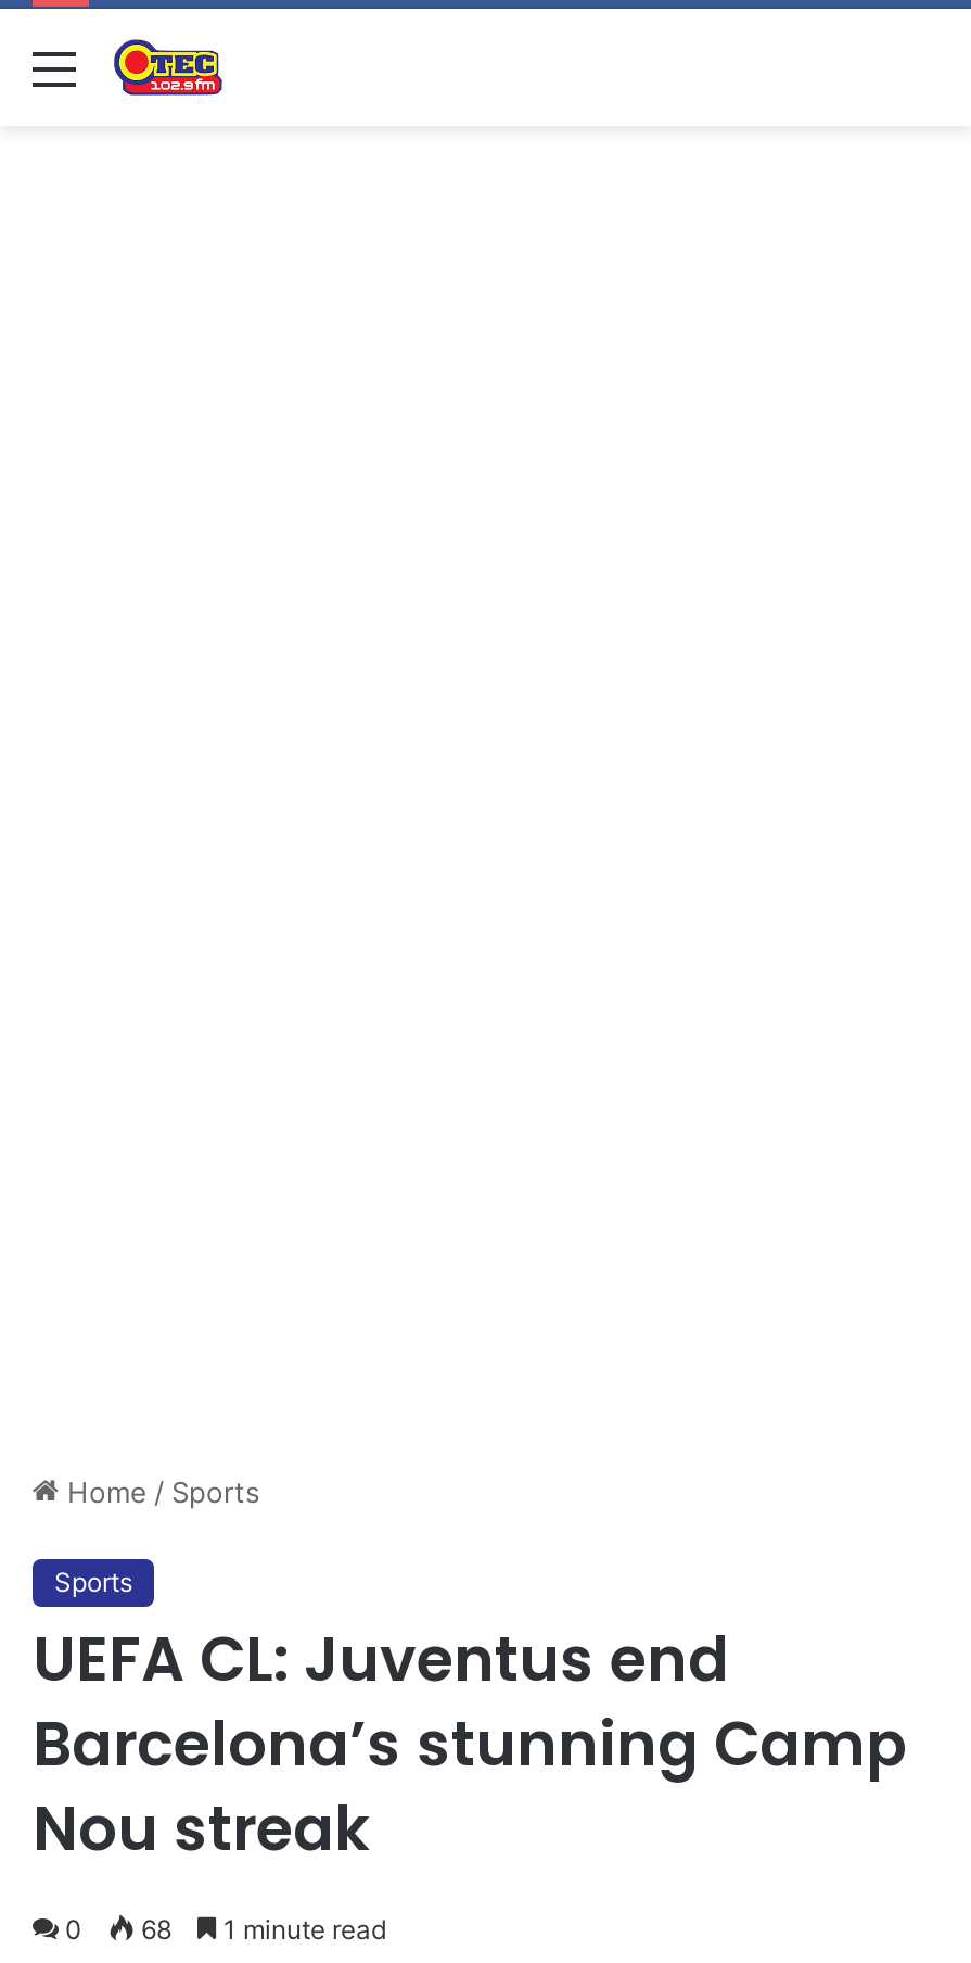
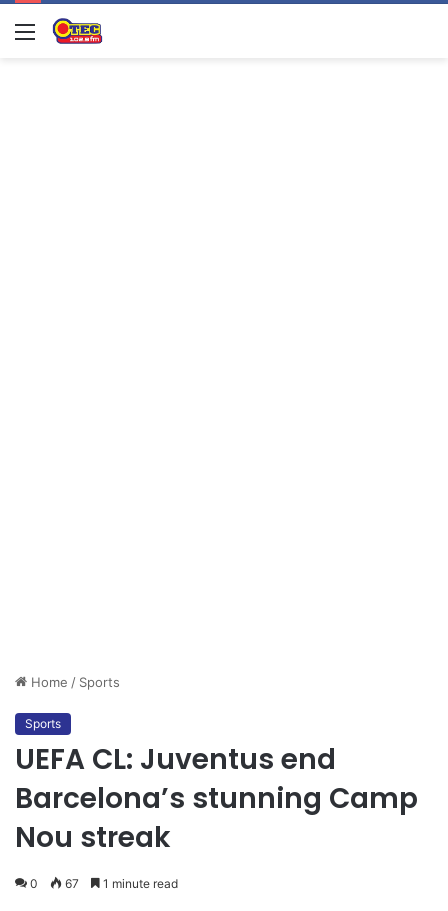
- 0 68 1 minute read
+ 0 67 1 minute read
